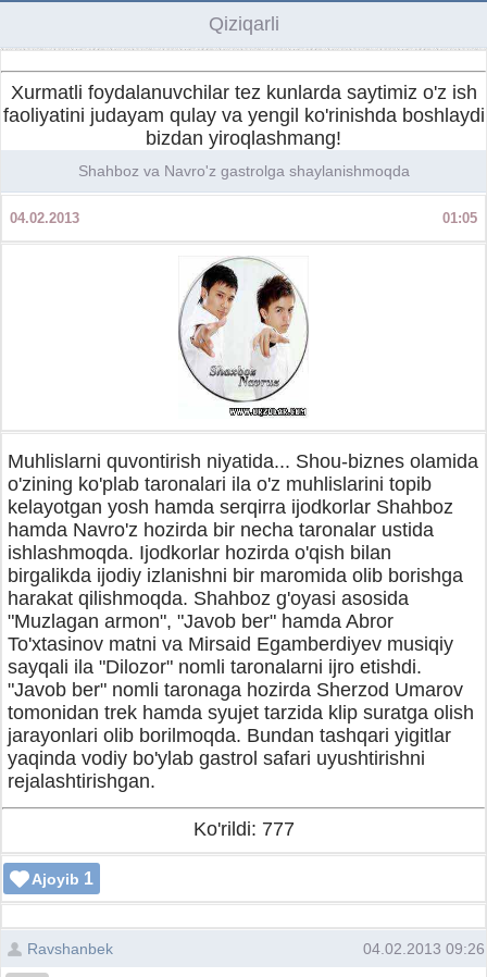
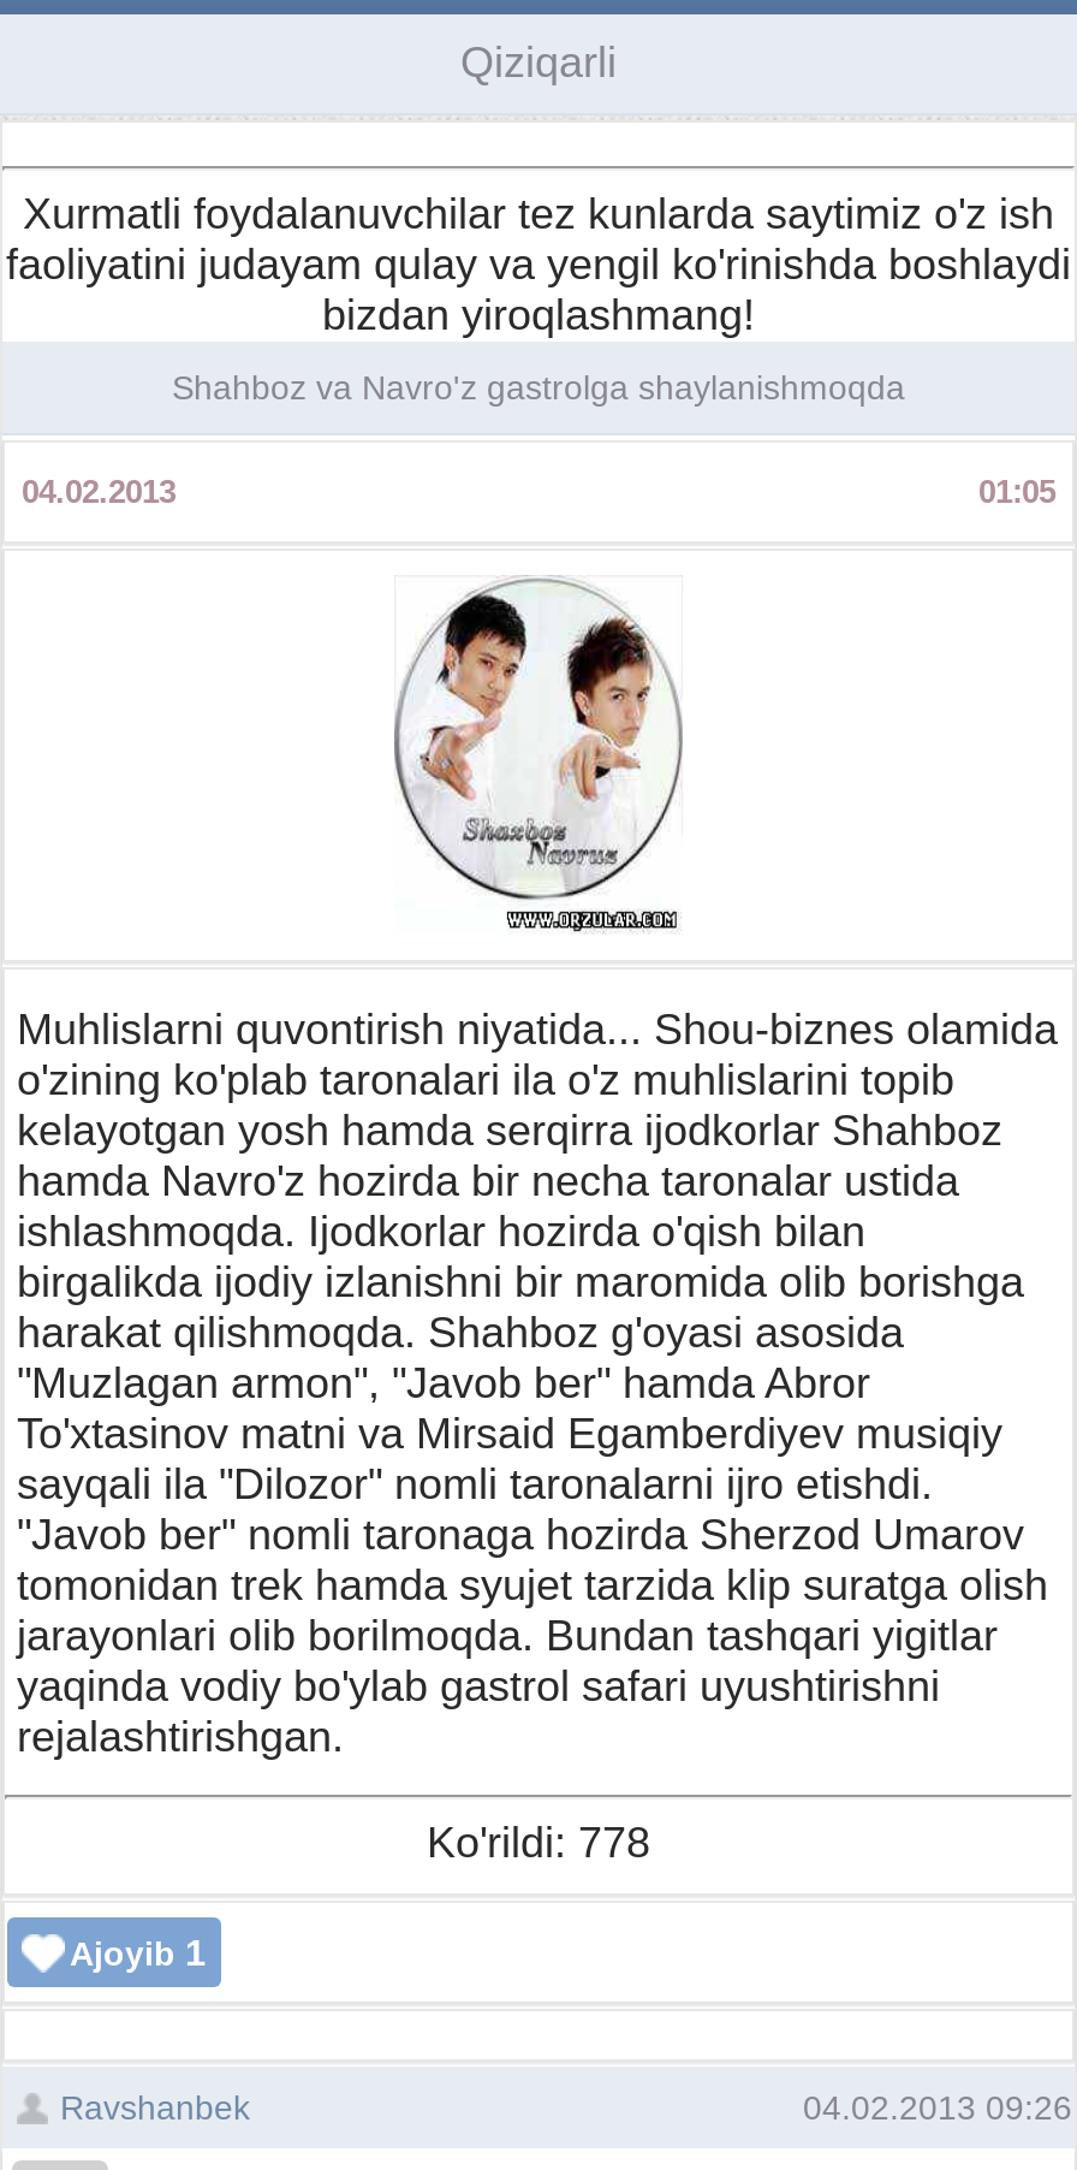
- Ko'rildi: 777
+ Ko'rildi: 778
